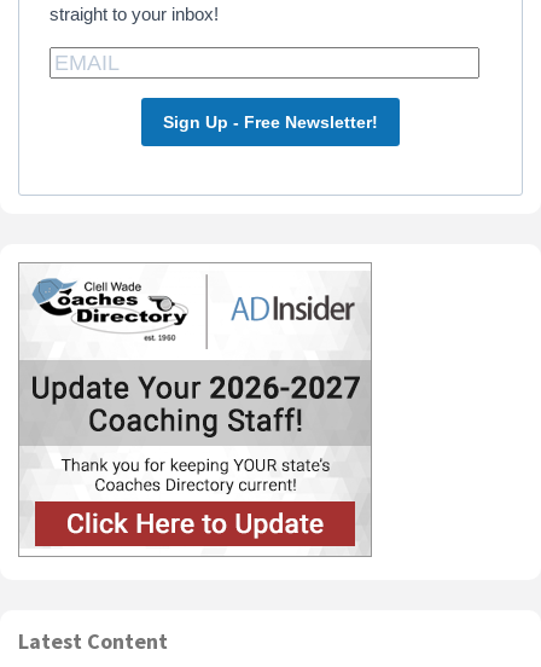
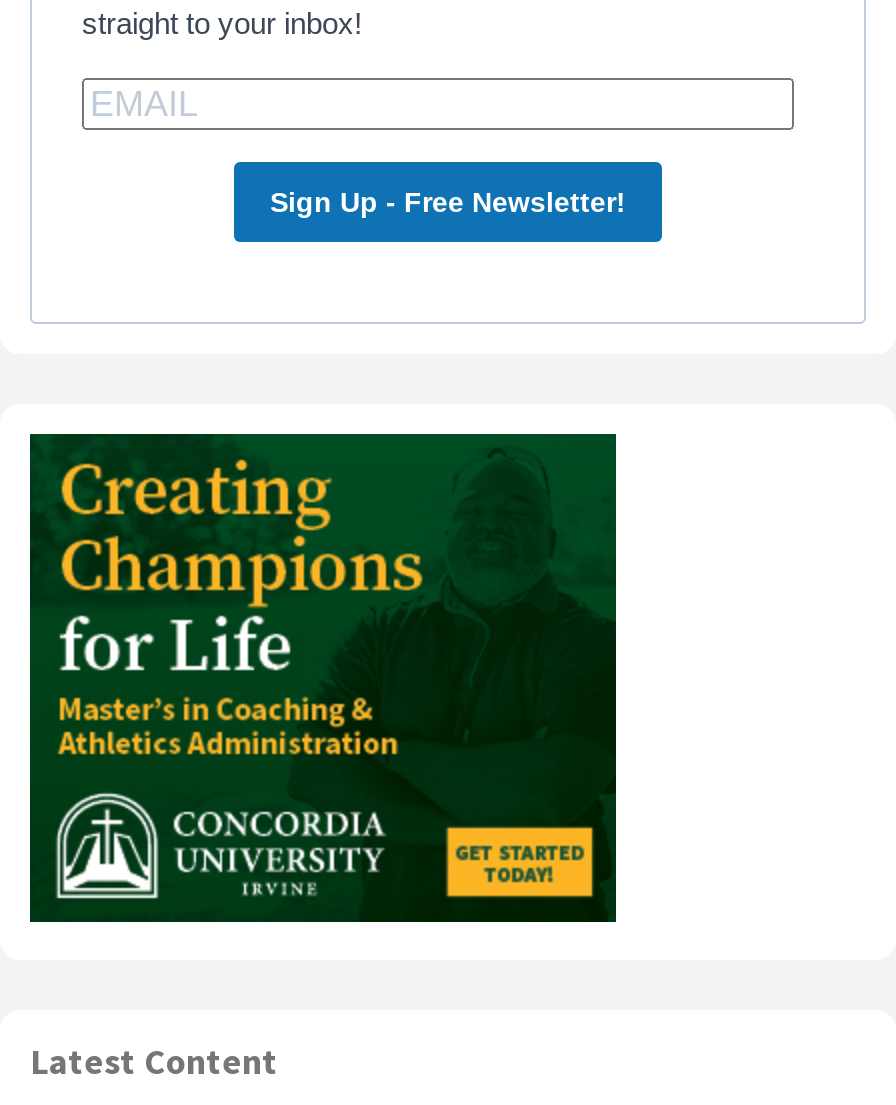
- [image]
+ [image]
